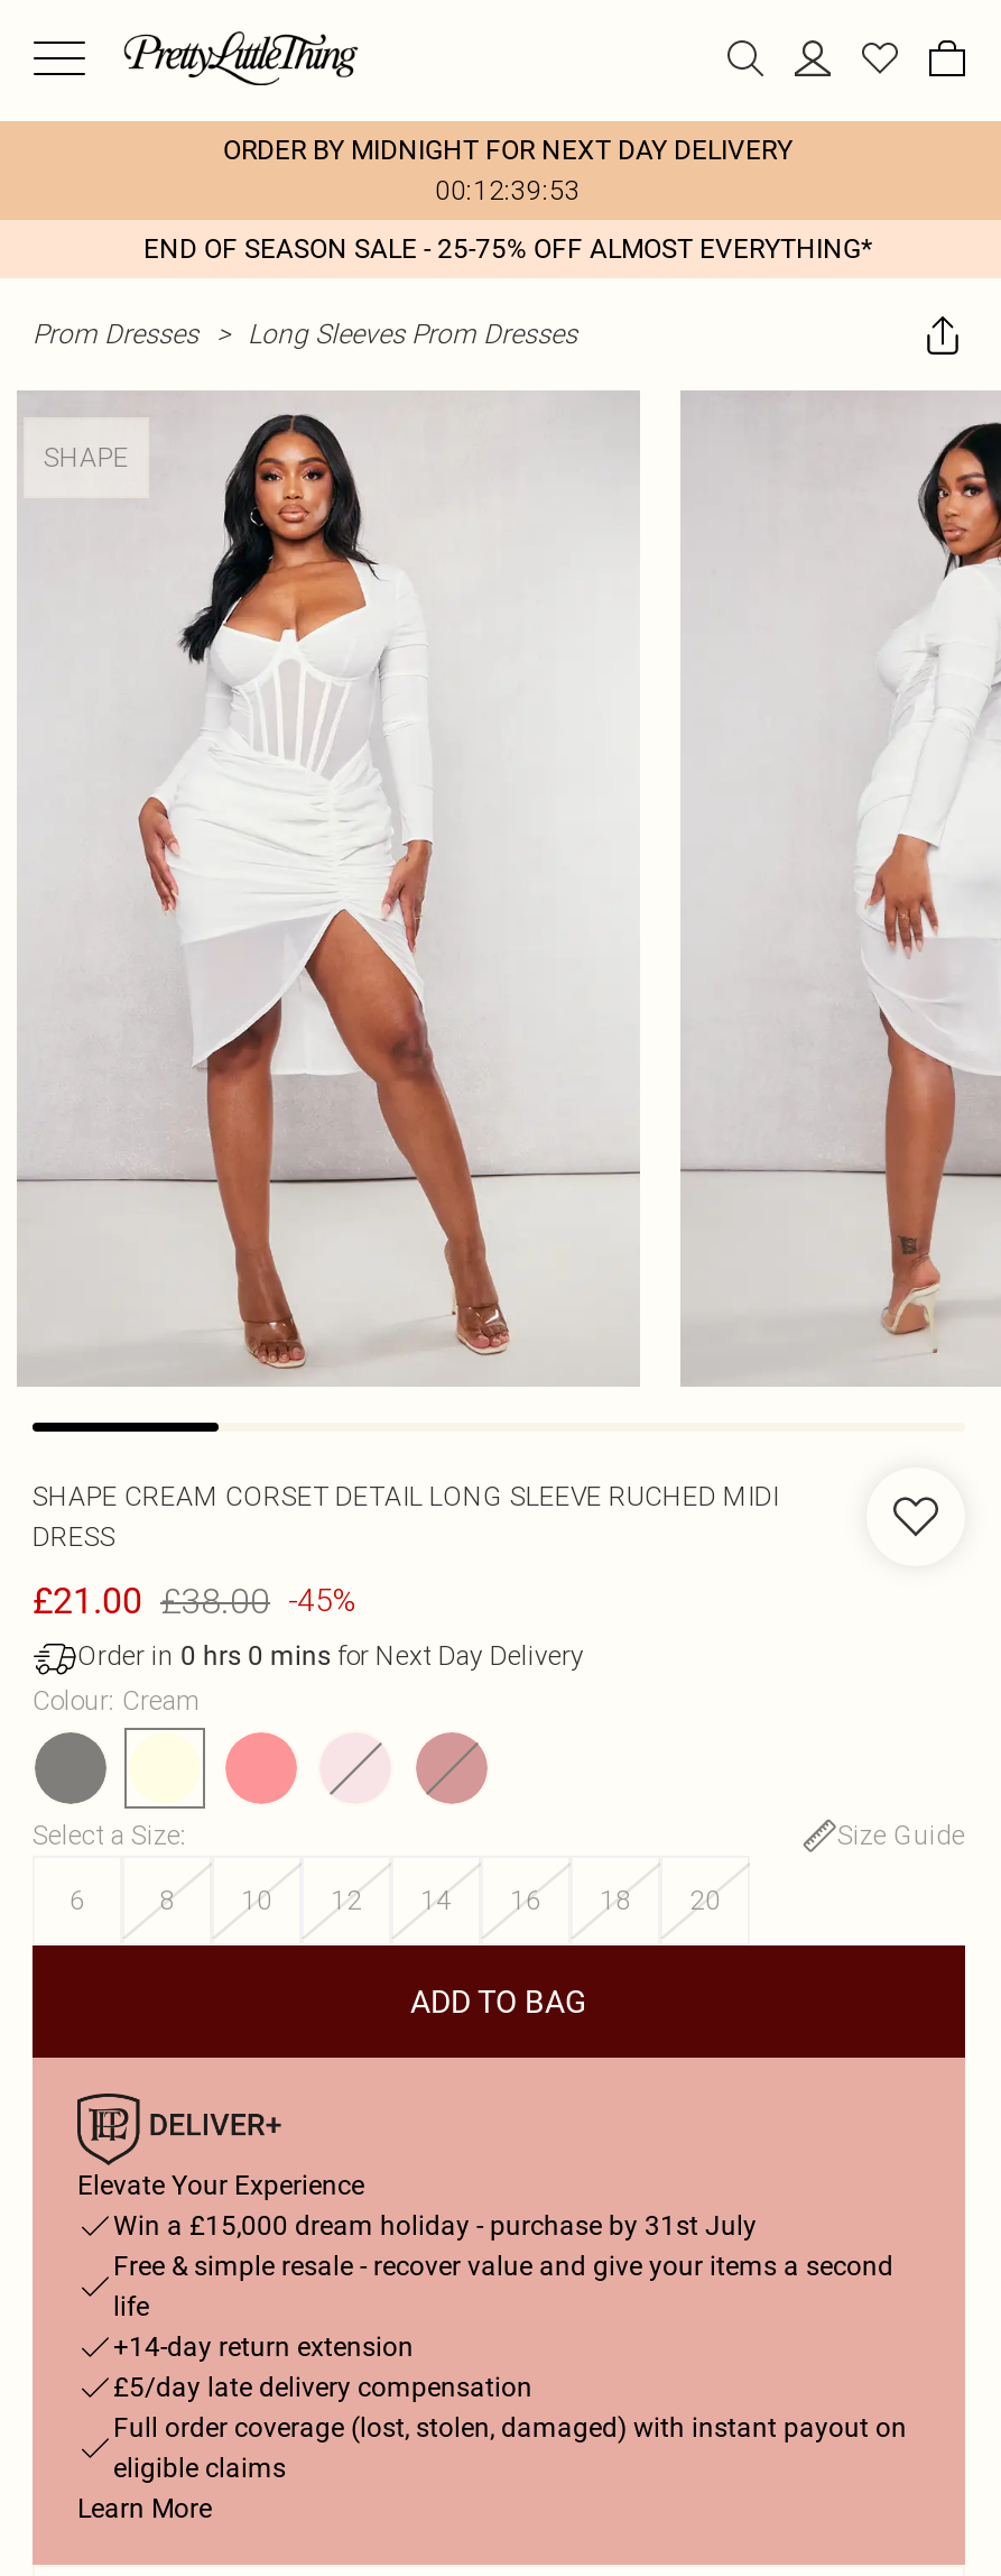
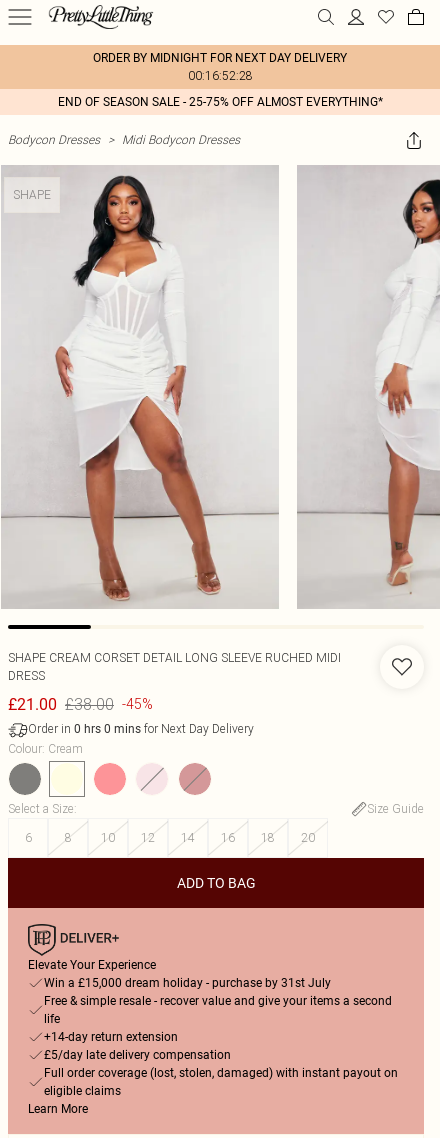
- 00:12:39:53
+ 00:16:52:28

- Prom Dresses > Long Sleeves Prom Dresses
+ Bodycon Dresses > Midi Bodycon Dresses
